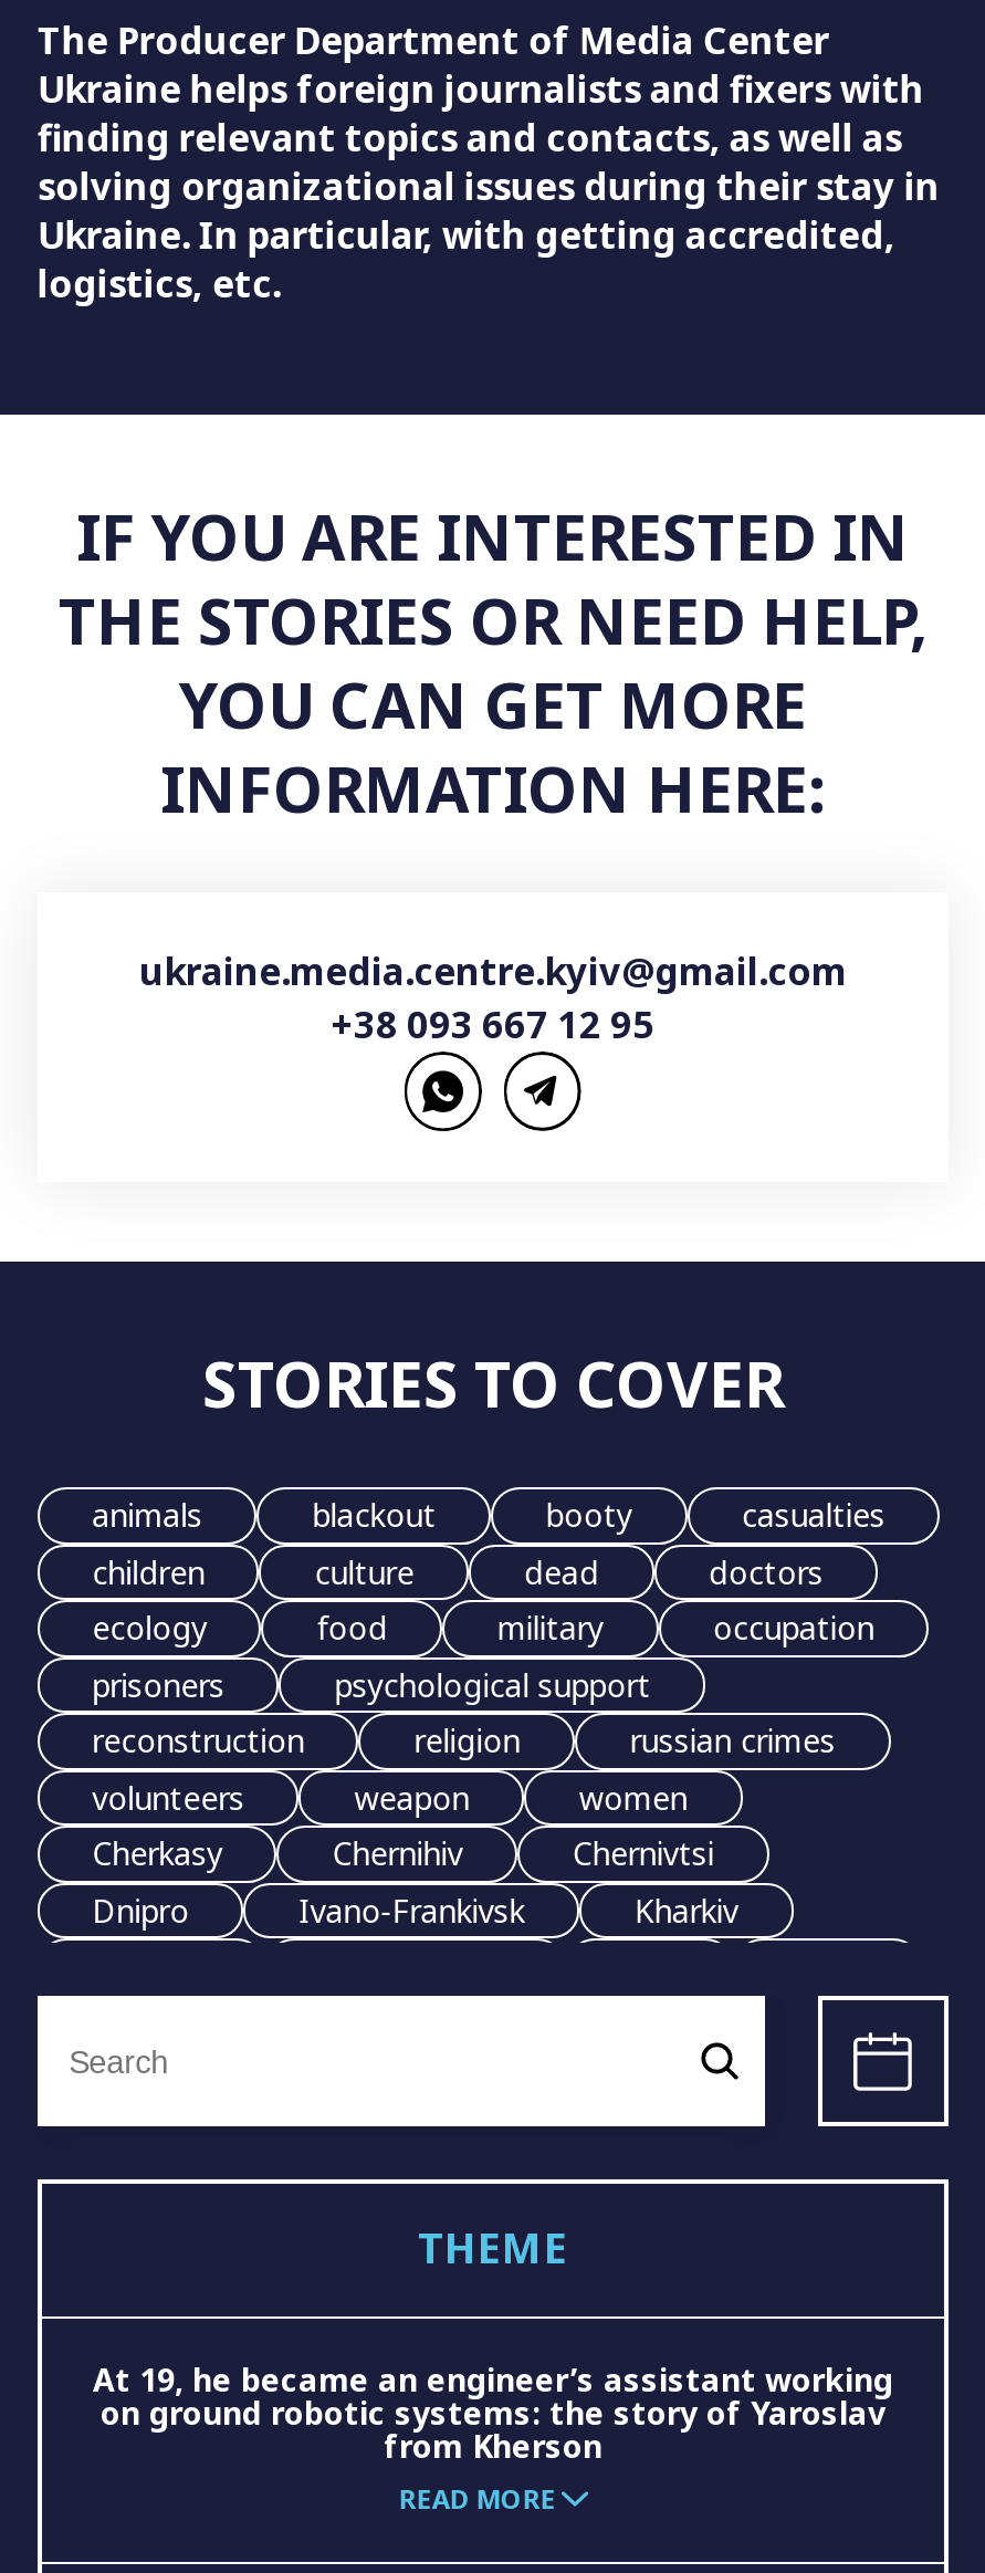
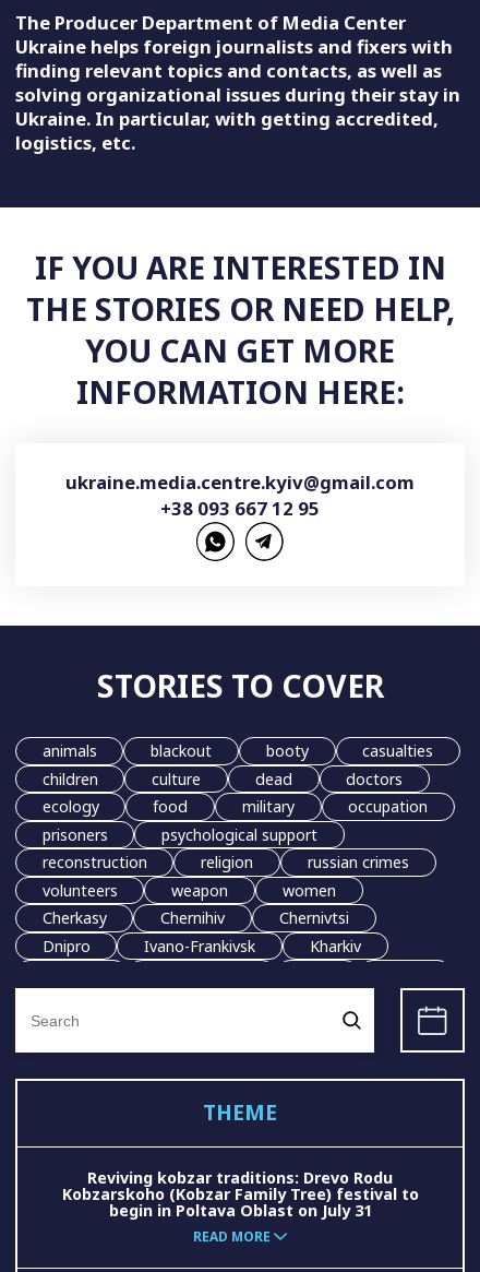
- At 19, he became an engineer’s assistant working
- on ground robotic systems: the story of Yaroslav
- from Kherson
+ Reviving kobzar traditions: Drevo Rodu
+ Kobzarskoho (Kobzar Family Tree) festival to
+ begin in Poltava Oblast on July 31
